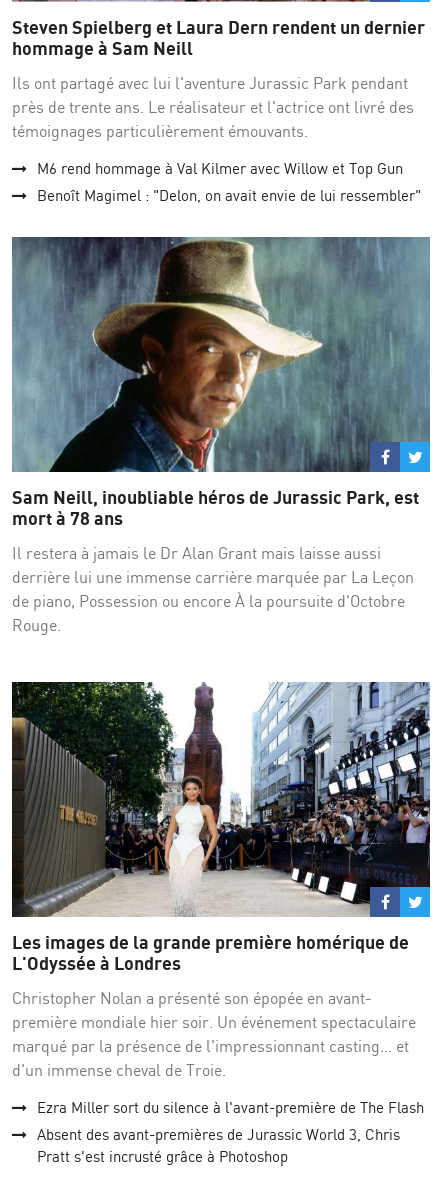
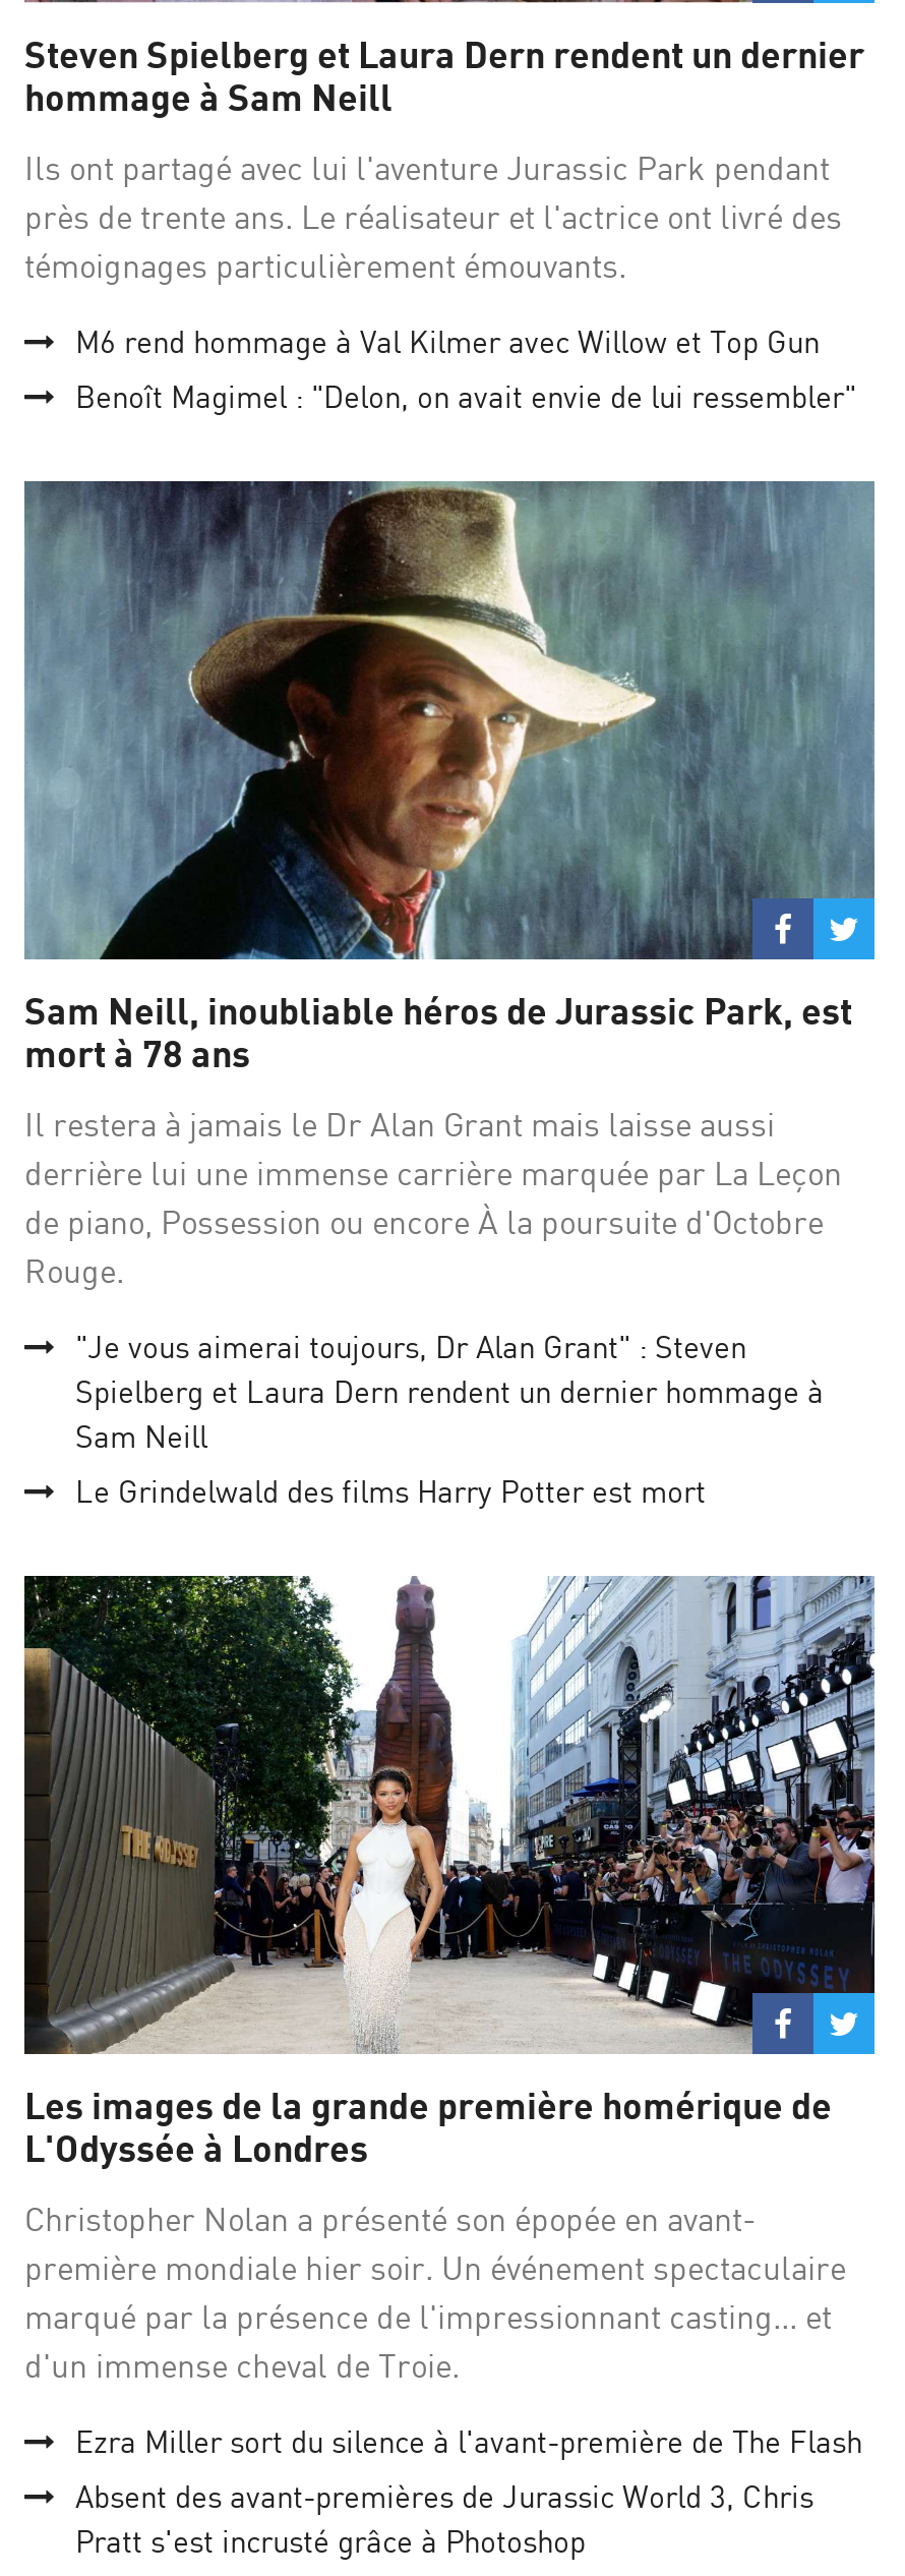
+ "Je vous aimerai toujours, Dr Alan Grant" : Steven
+ Spielberg et Laura Dern rendent un dernier hommage à
+ Sam Neill
+ Le Grindelwald des films Harry Potter est mort
